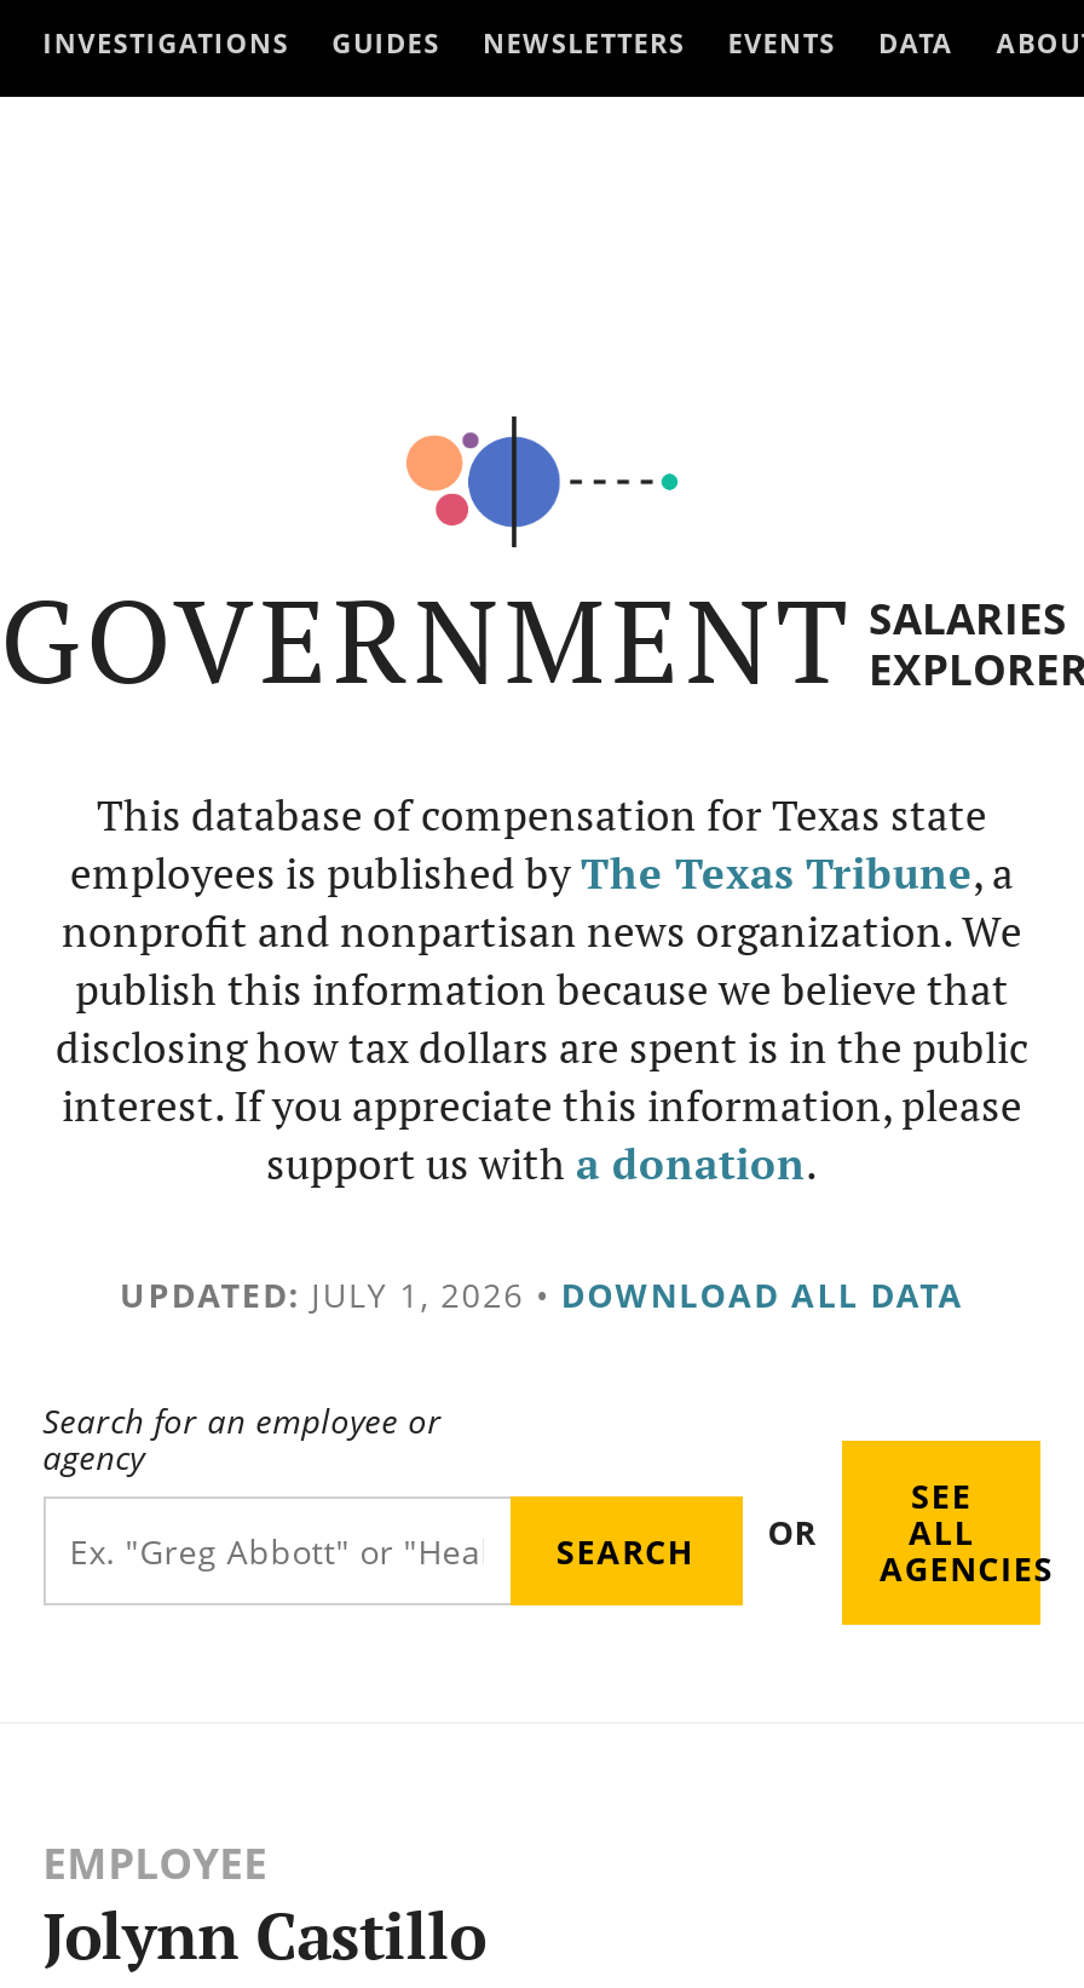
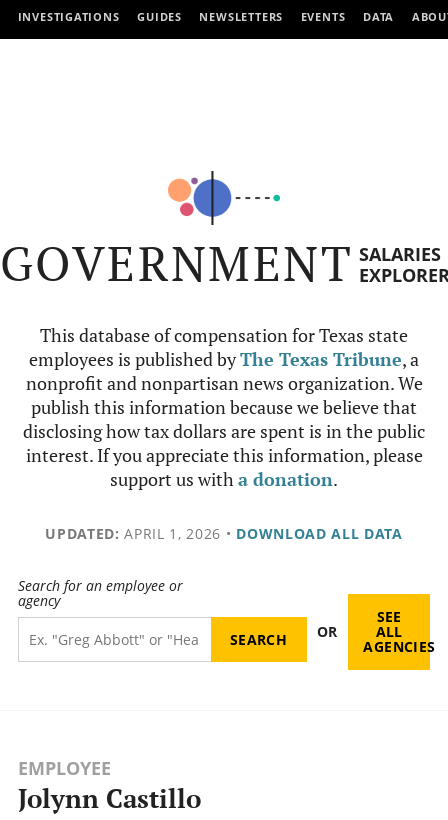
- UPDATED: JULY 1, 2026 • DOWNLOAD ALL DATA
+ UPDATED: APRIL 1, 2026 • DOWNLOAD ALL DATA
